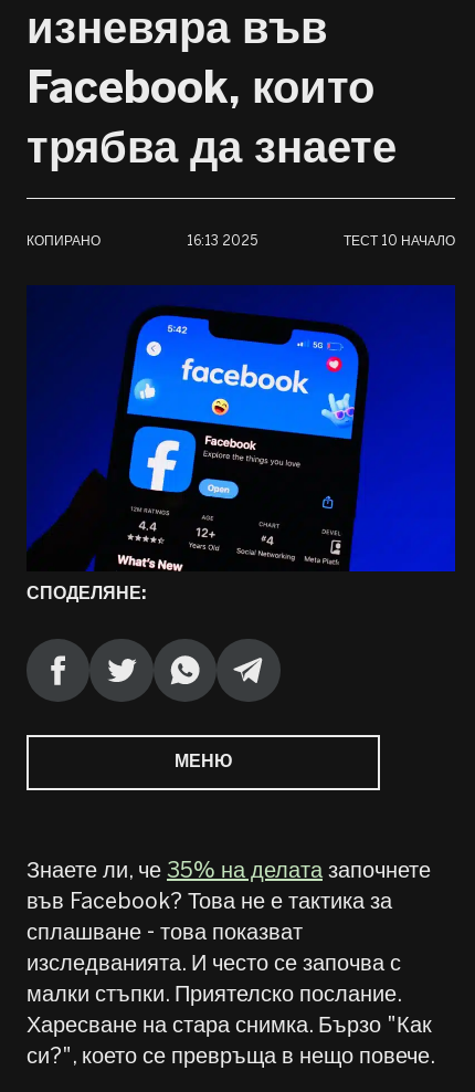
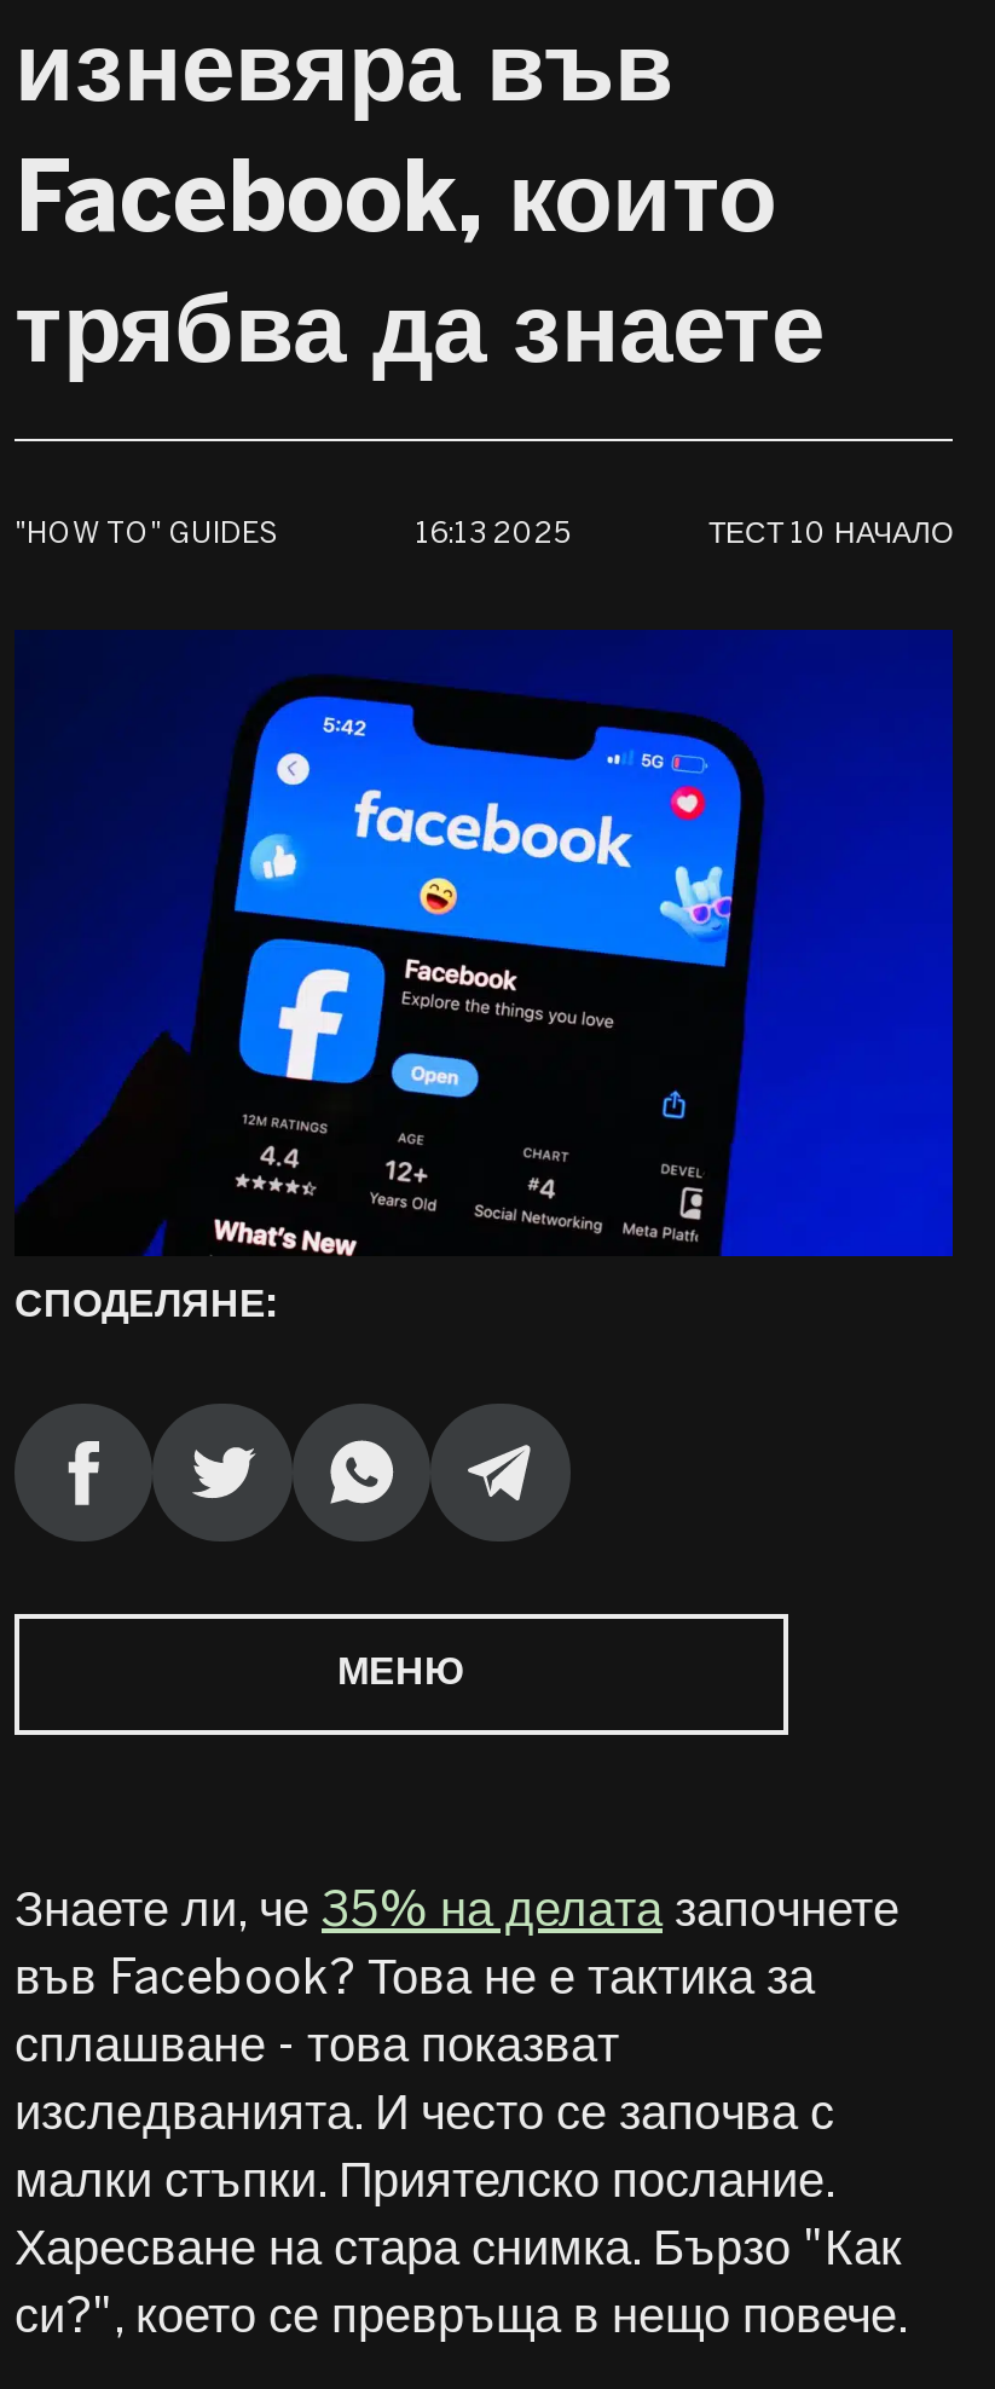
- КОПИРАНО
+ "HOW TO" GUIDES
